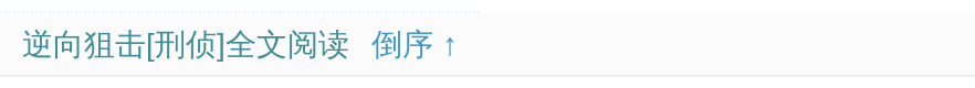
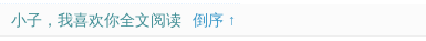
- 逆向狙击[刑侦]全文阅读
+ 小子，我喜欢你全文阅读
